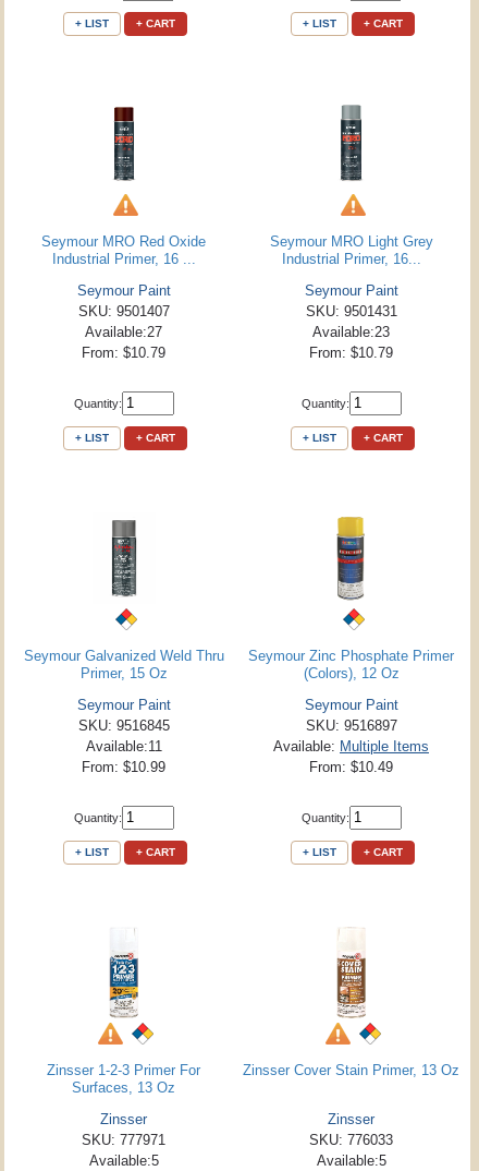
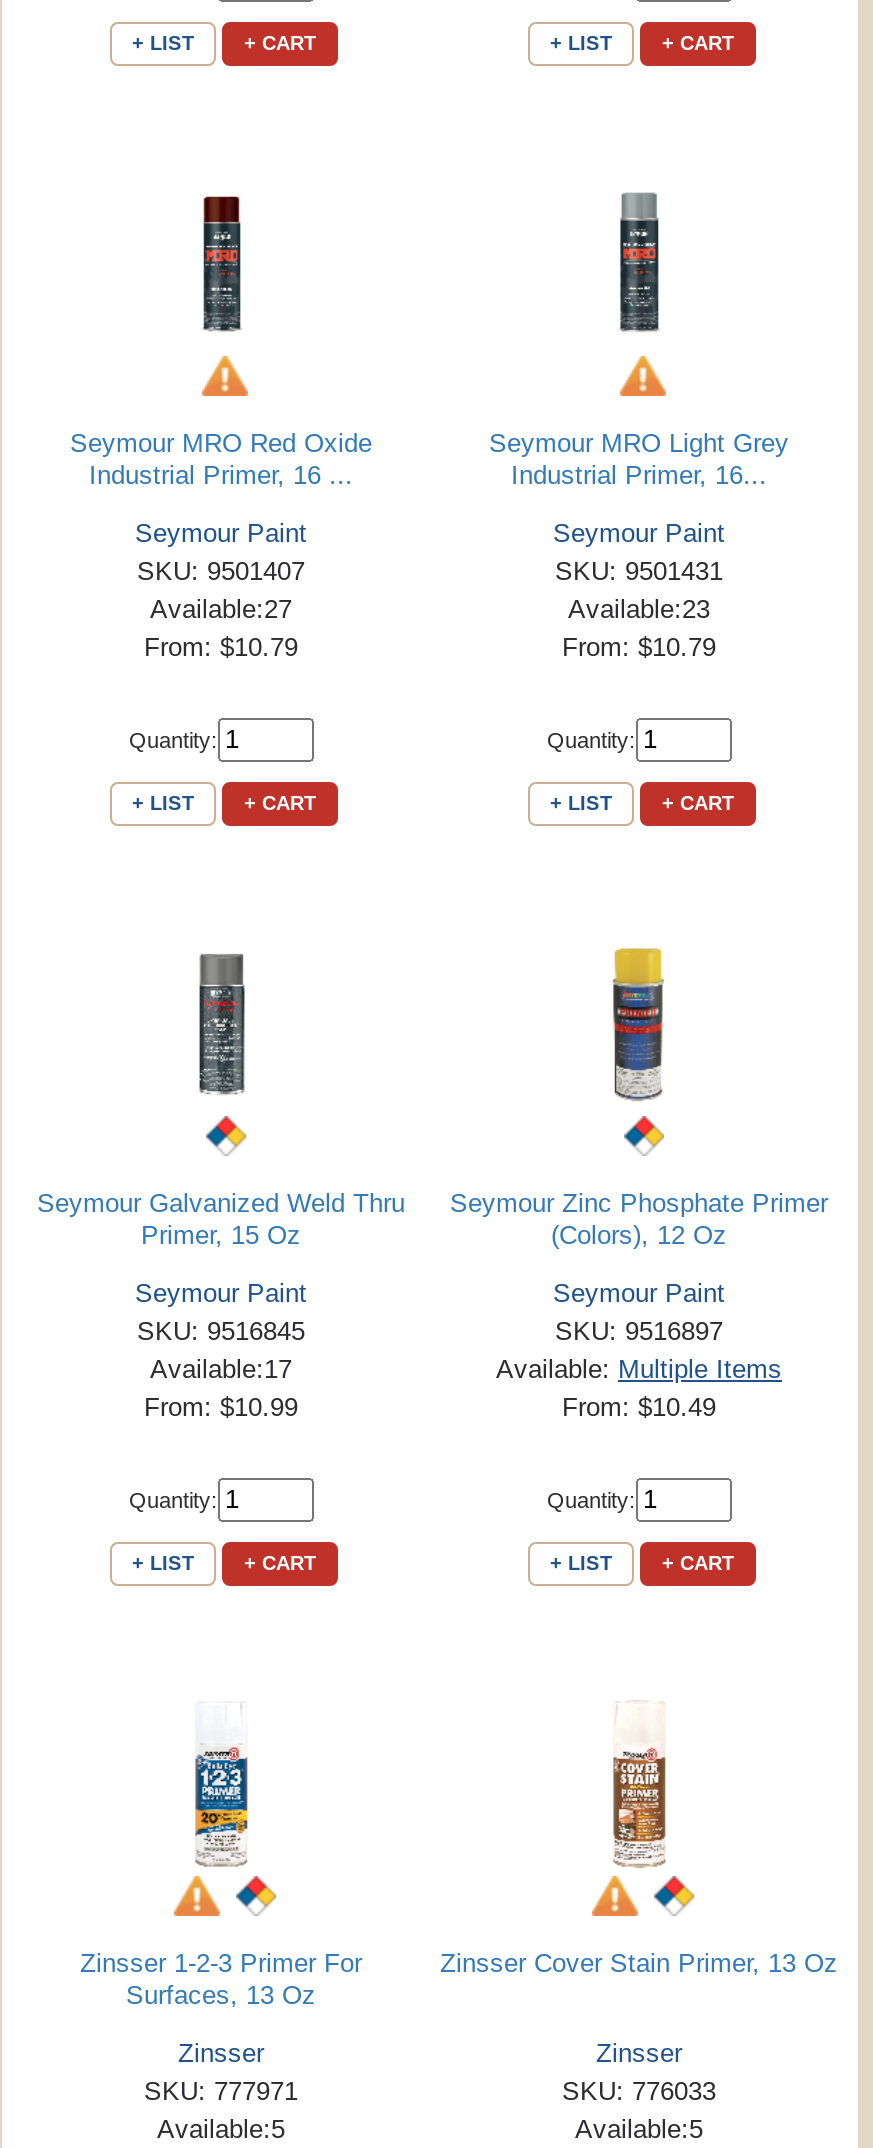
- Available:11
+ Available:17
